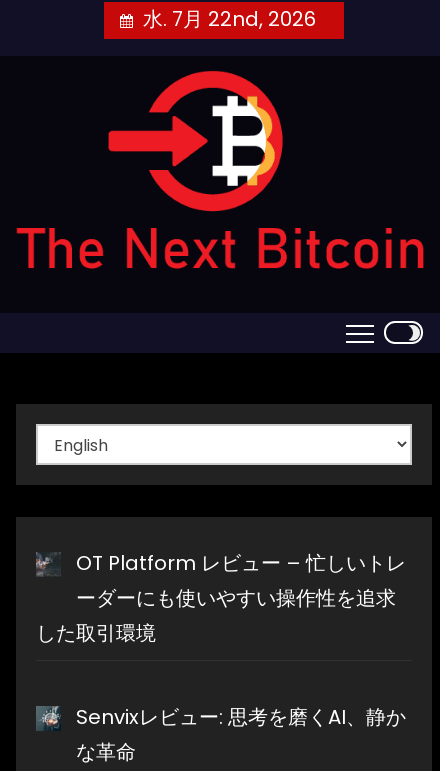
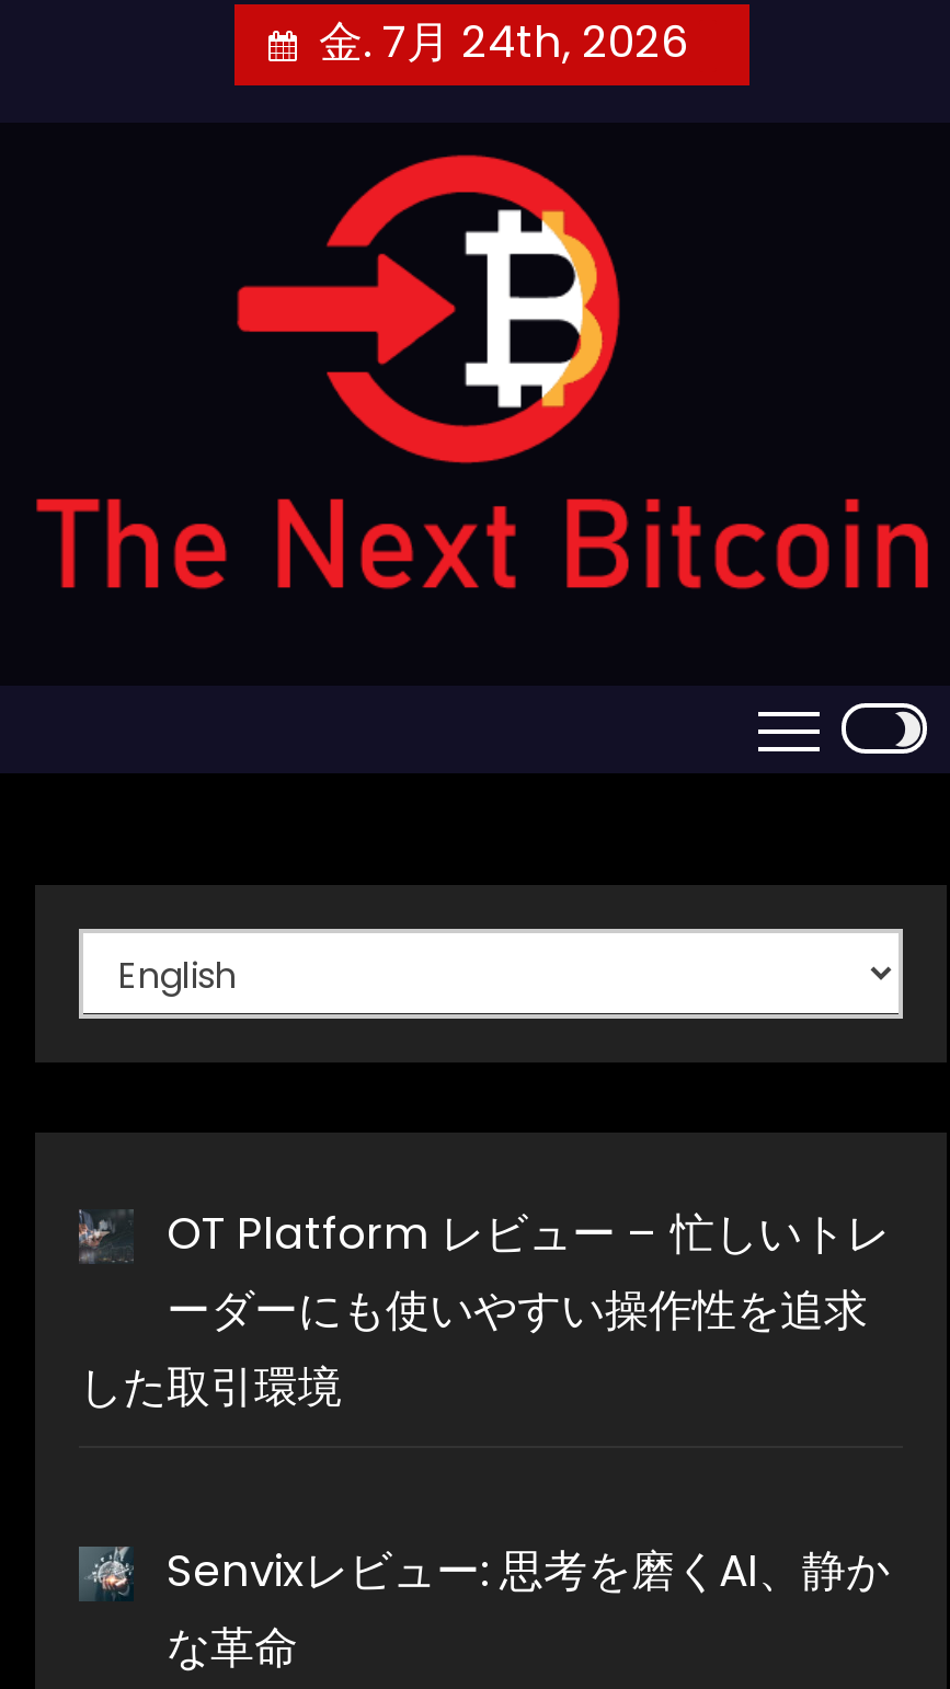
- 水. 7月 22nd, 2026
+ 金. 7月 24th, 2026
